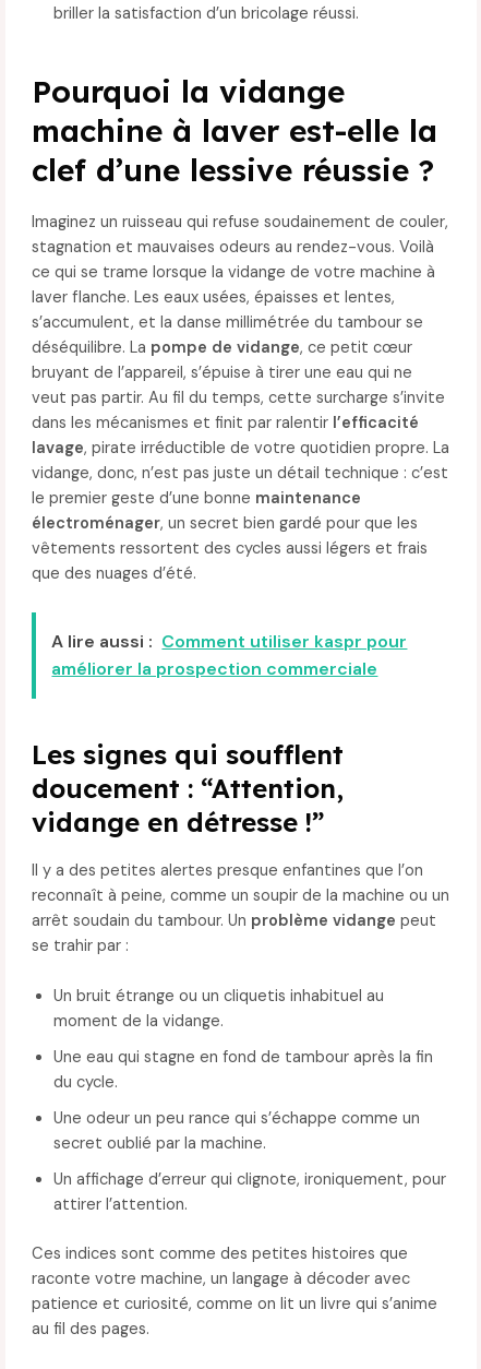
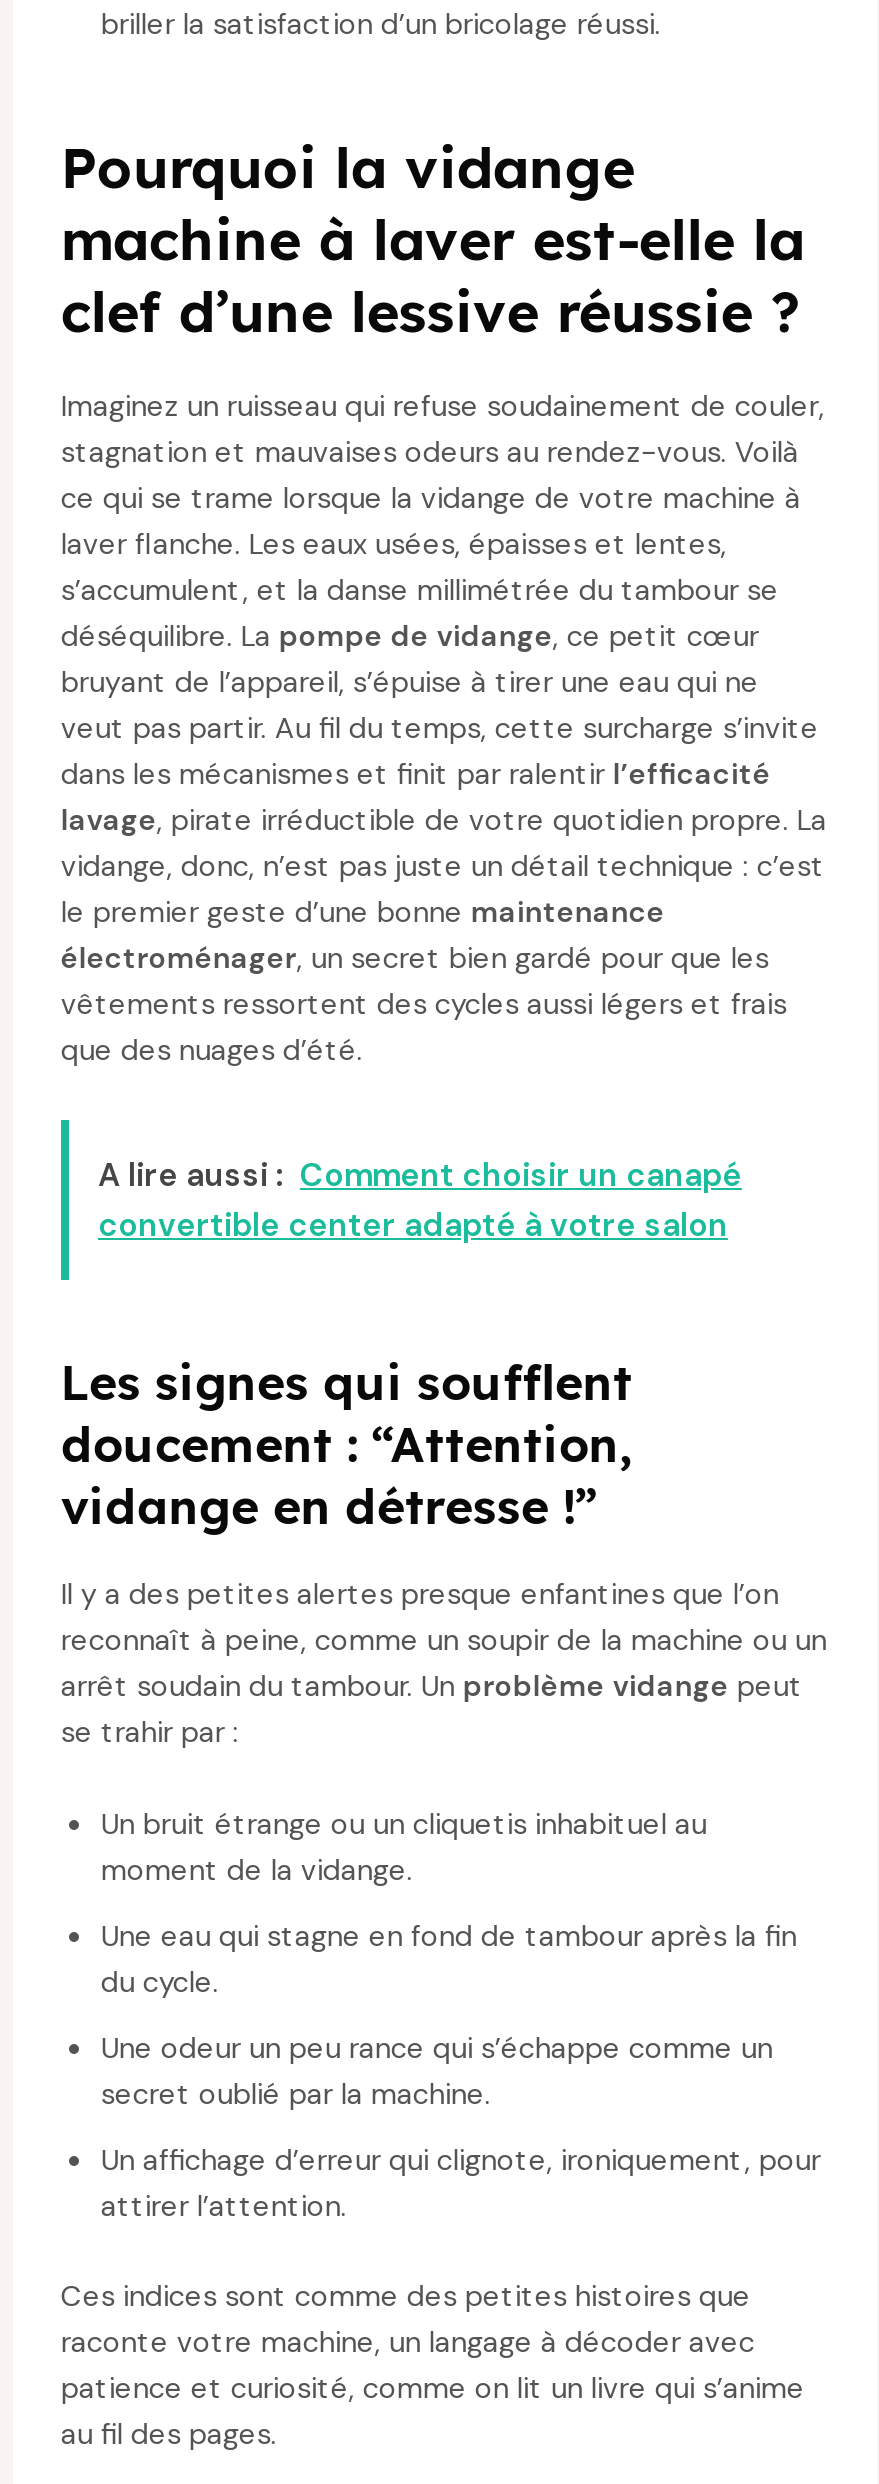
- A lire aussi : Comment utiliser kaspr pour
- améliorer la prospection commerciale
+ A lire aussi : Comment choisir un canapé
+ convertible center adapté à votre salon
